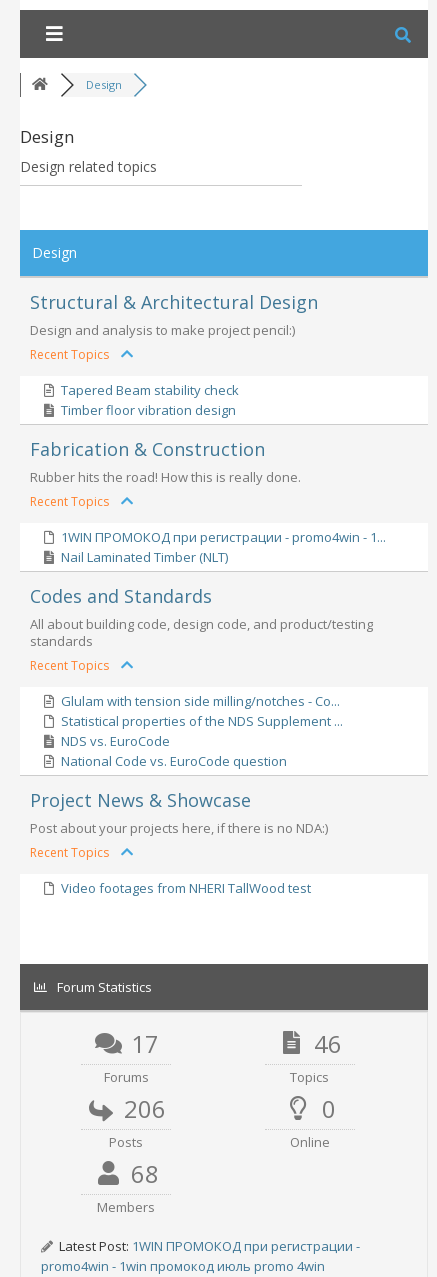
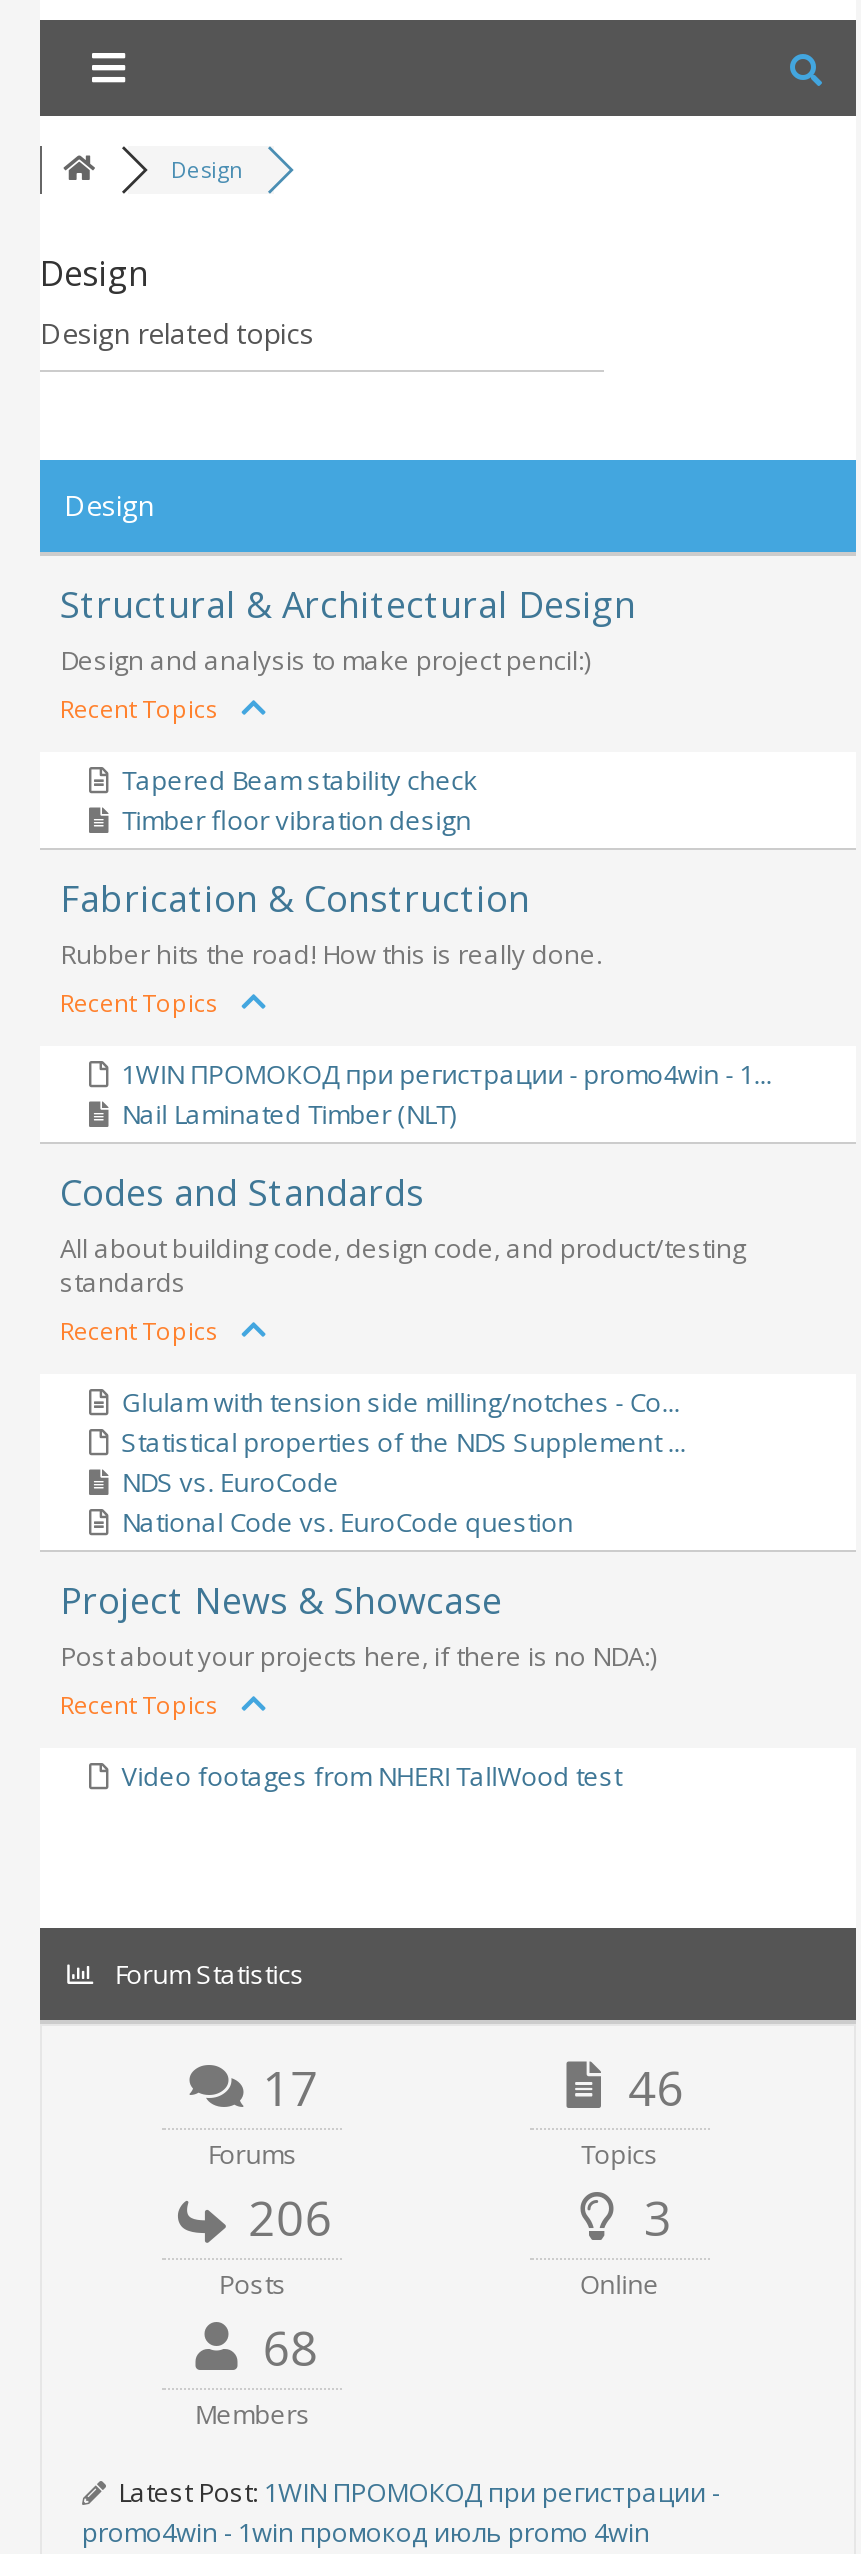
- 0
+ 3
